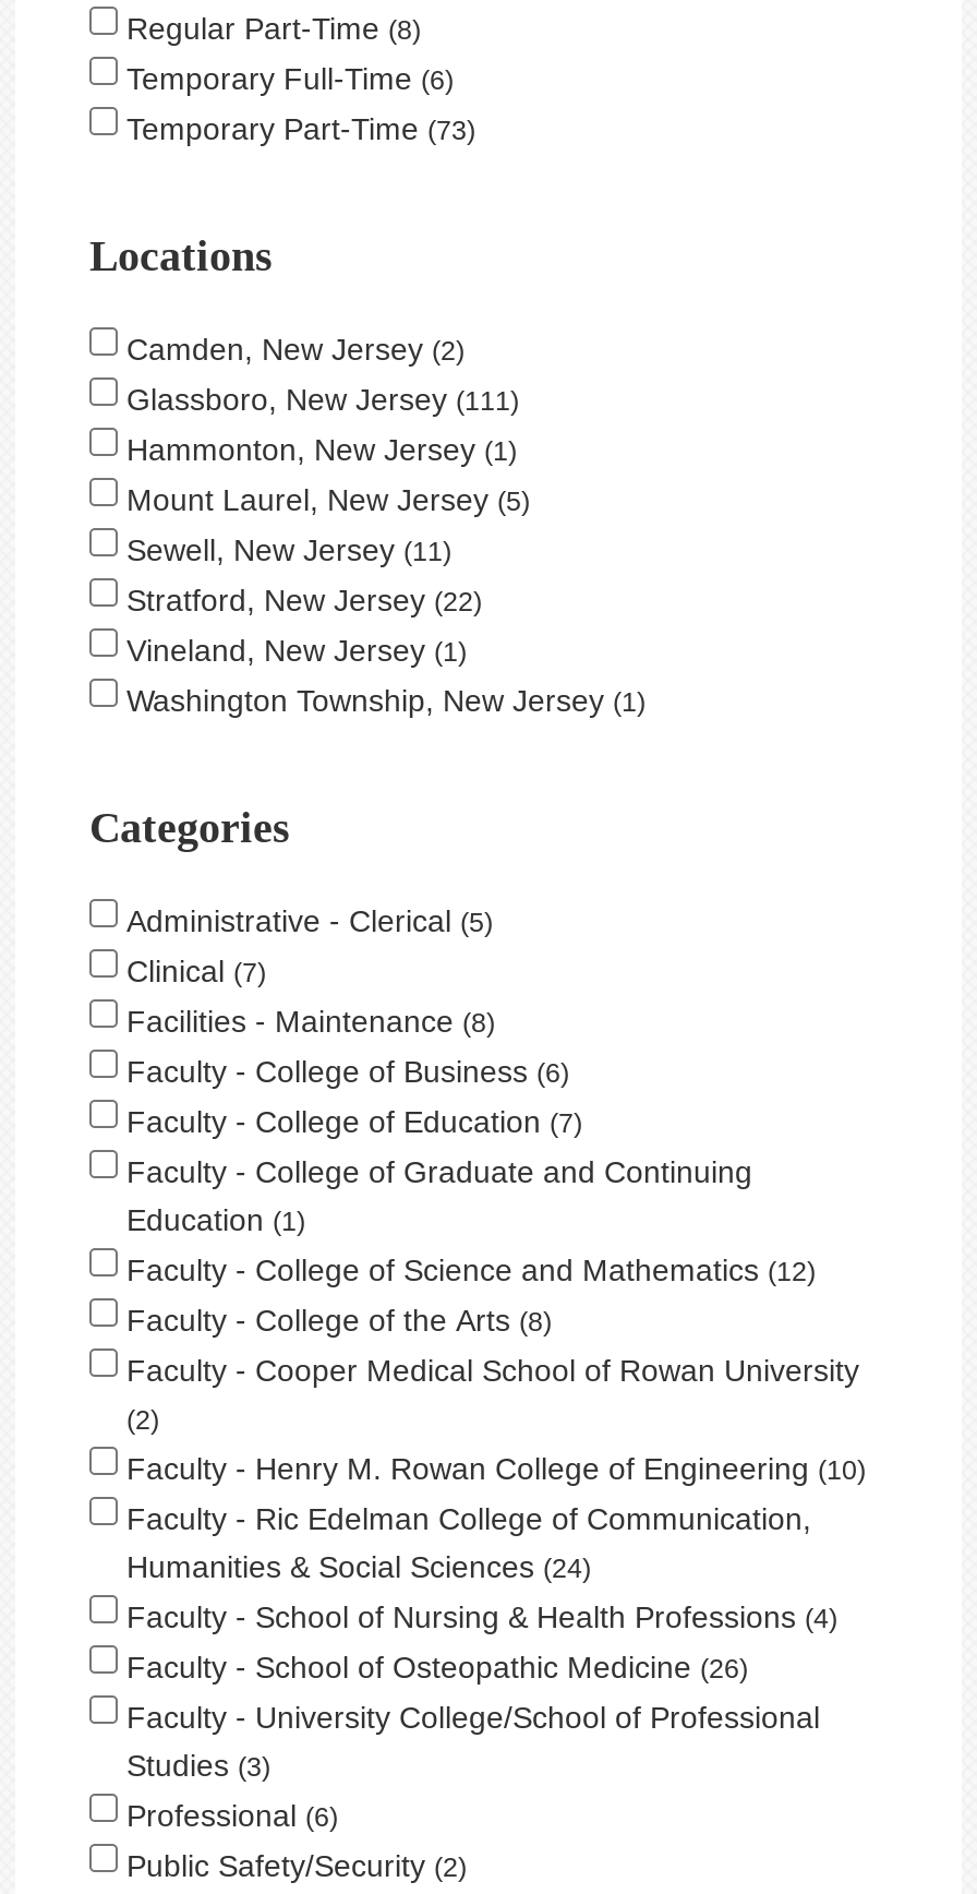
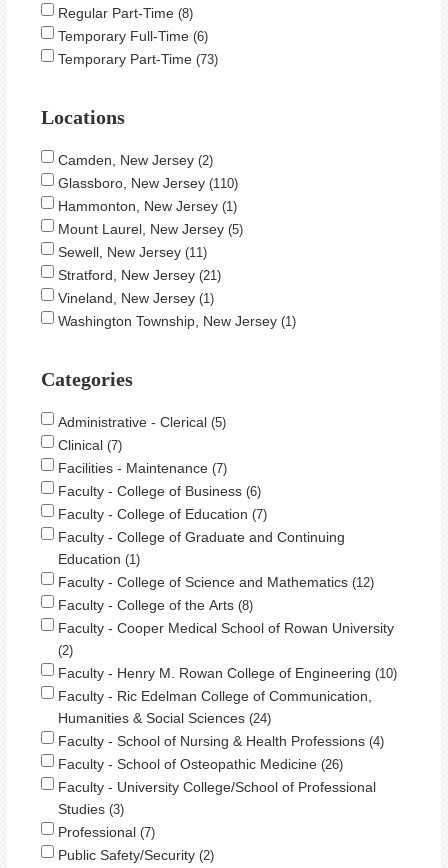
- Glassboro, New Jersey 111
+ Glassboro, New Jersey 110

- Stratford, New Jersey 22
+ Stratford, New Jersey 21

- Facilities - Maintenance 8
+ Facilities - Maintenance 7

- Professional 6
+ Professional 7
